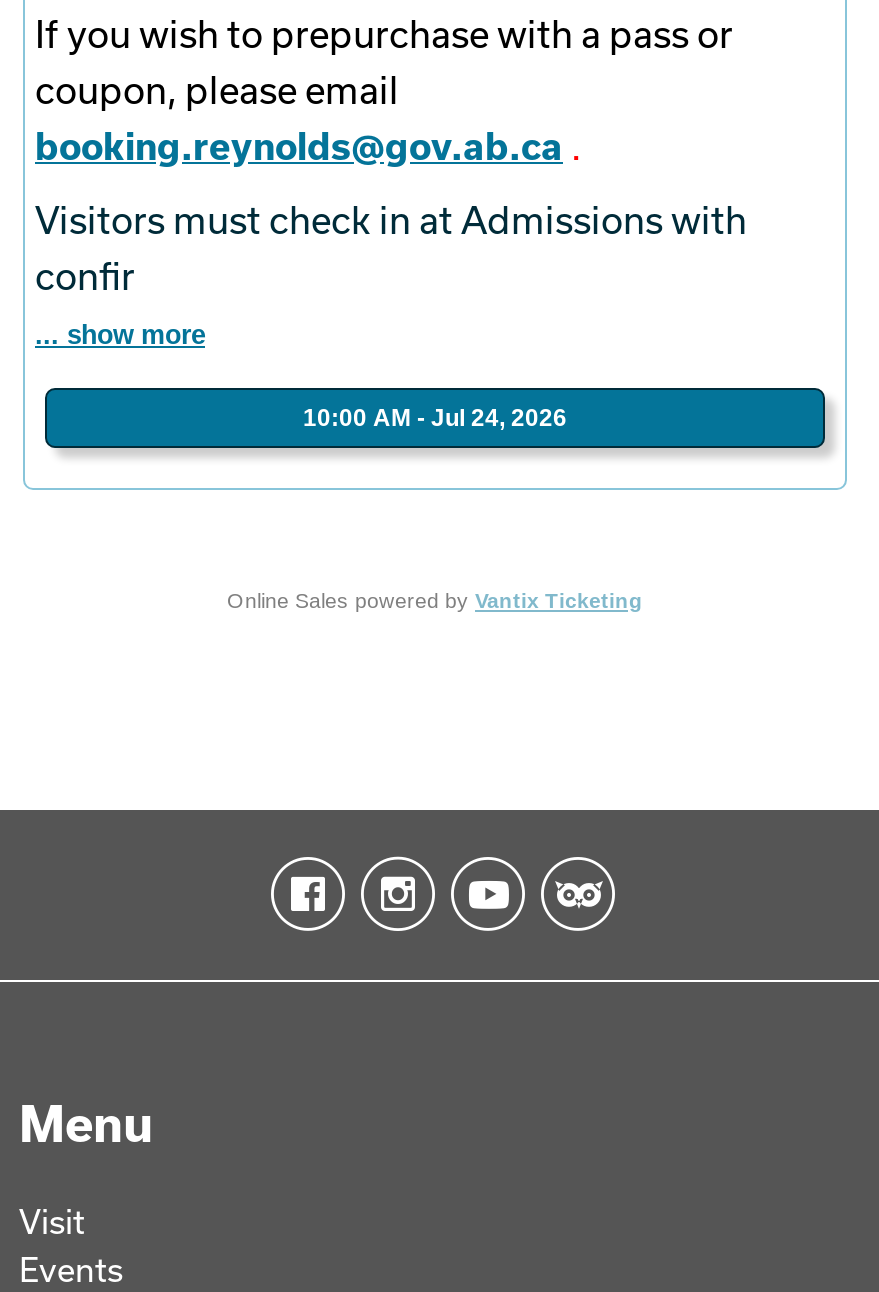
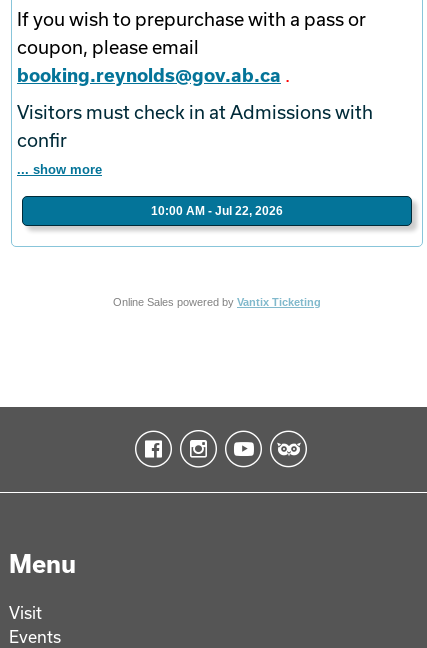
- 10:00 AM - Jul 24, 2026
+ 10:00 AM - Jul 22, 2026
